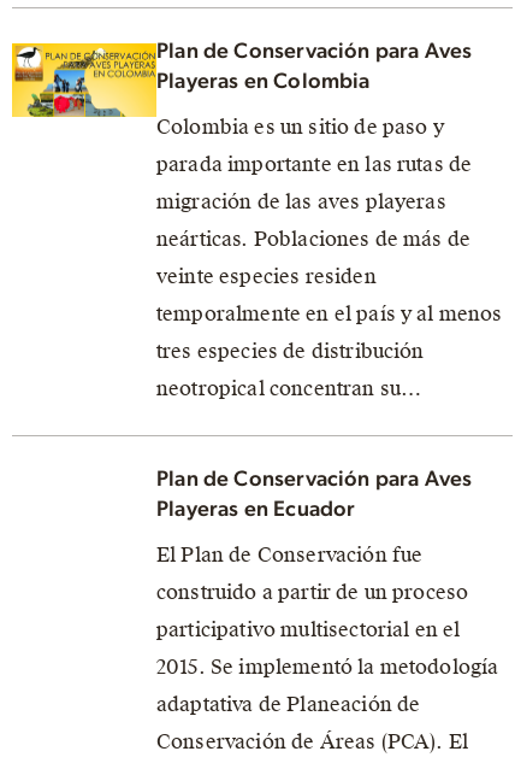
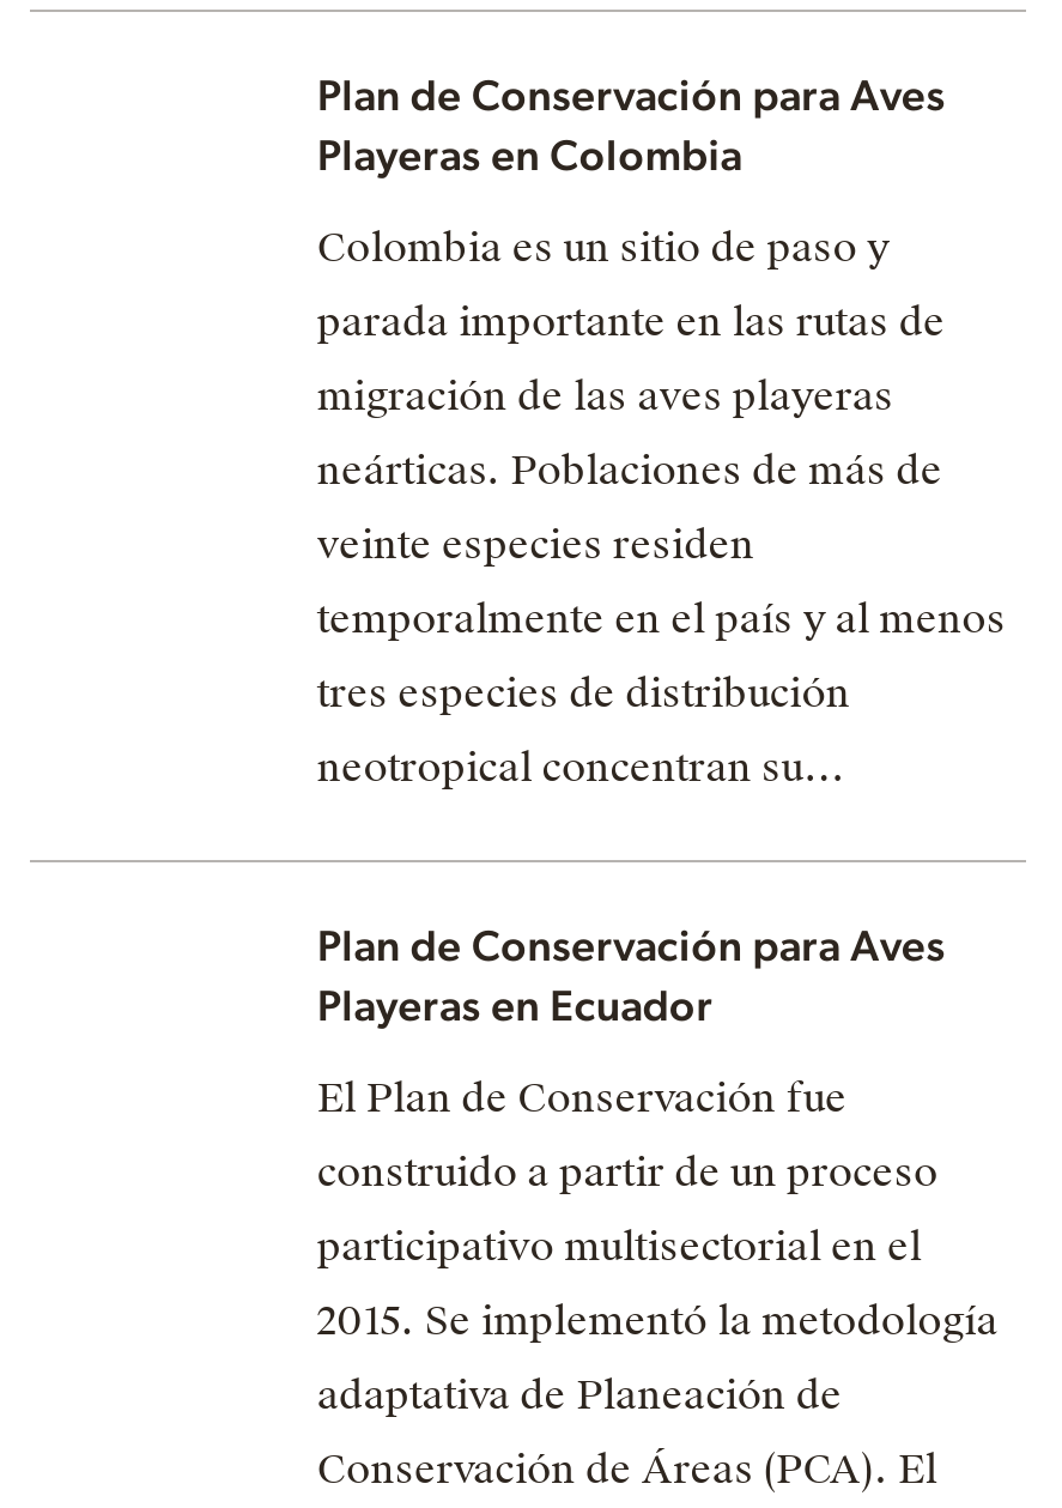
- [image]
